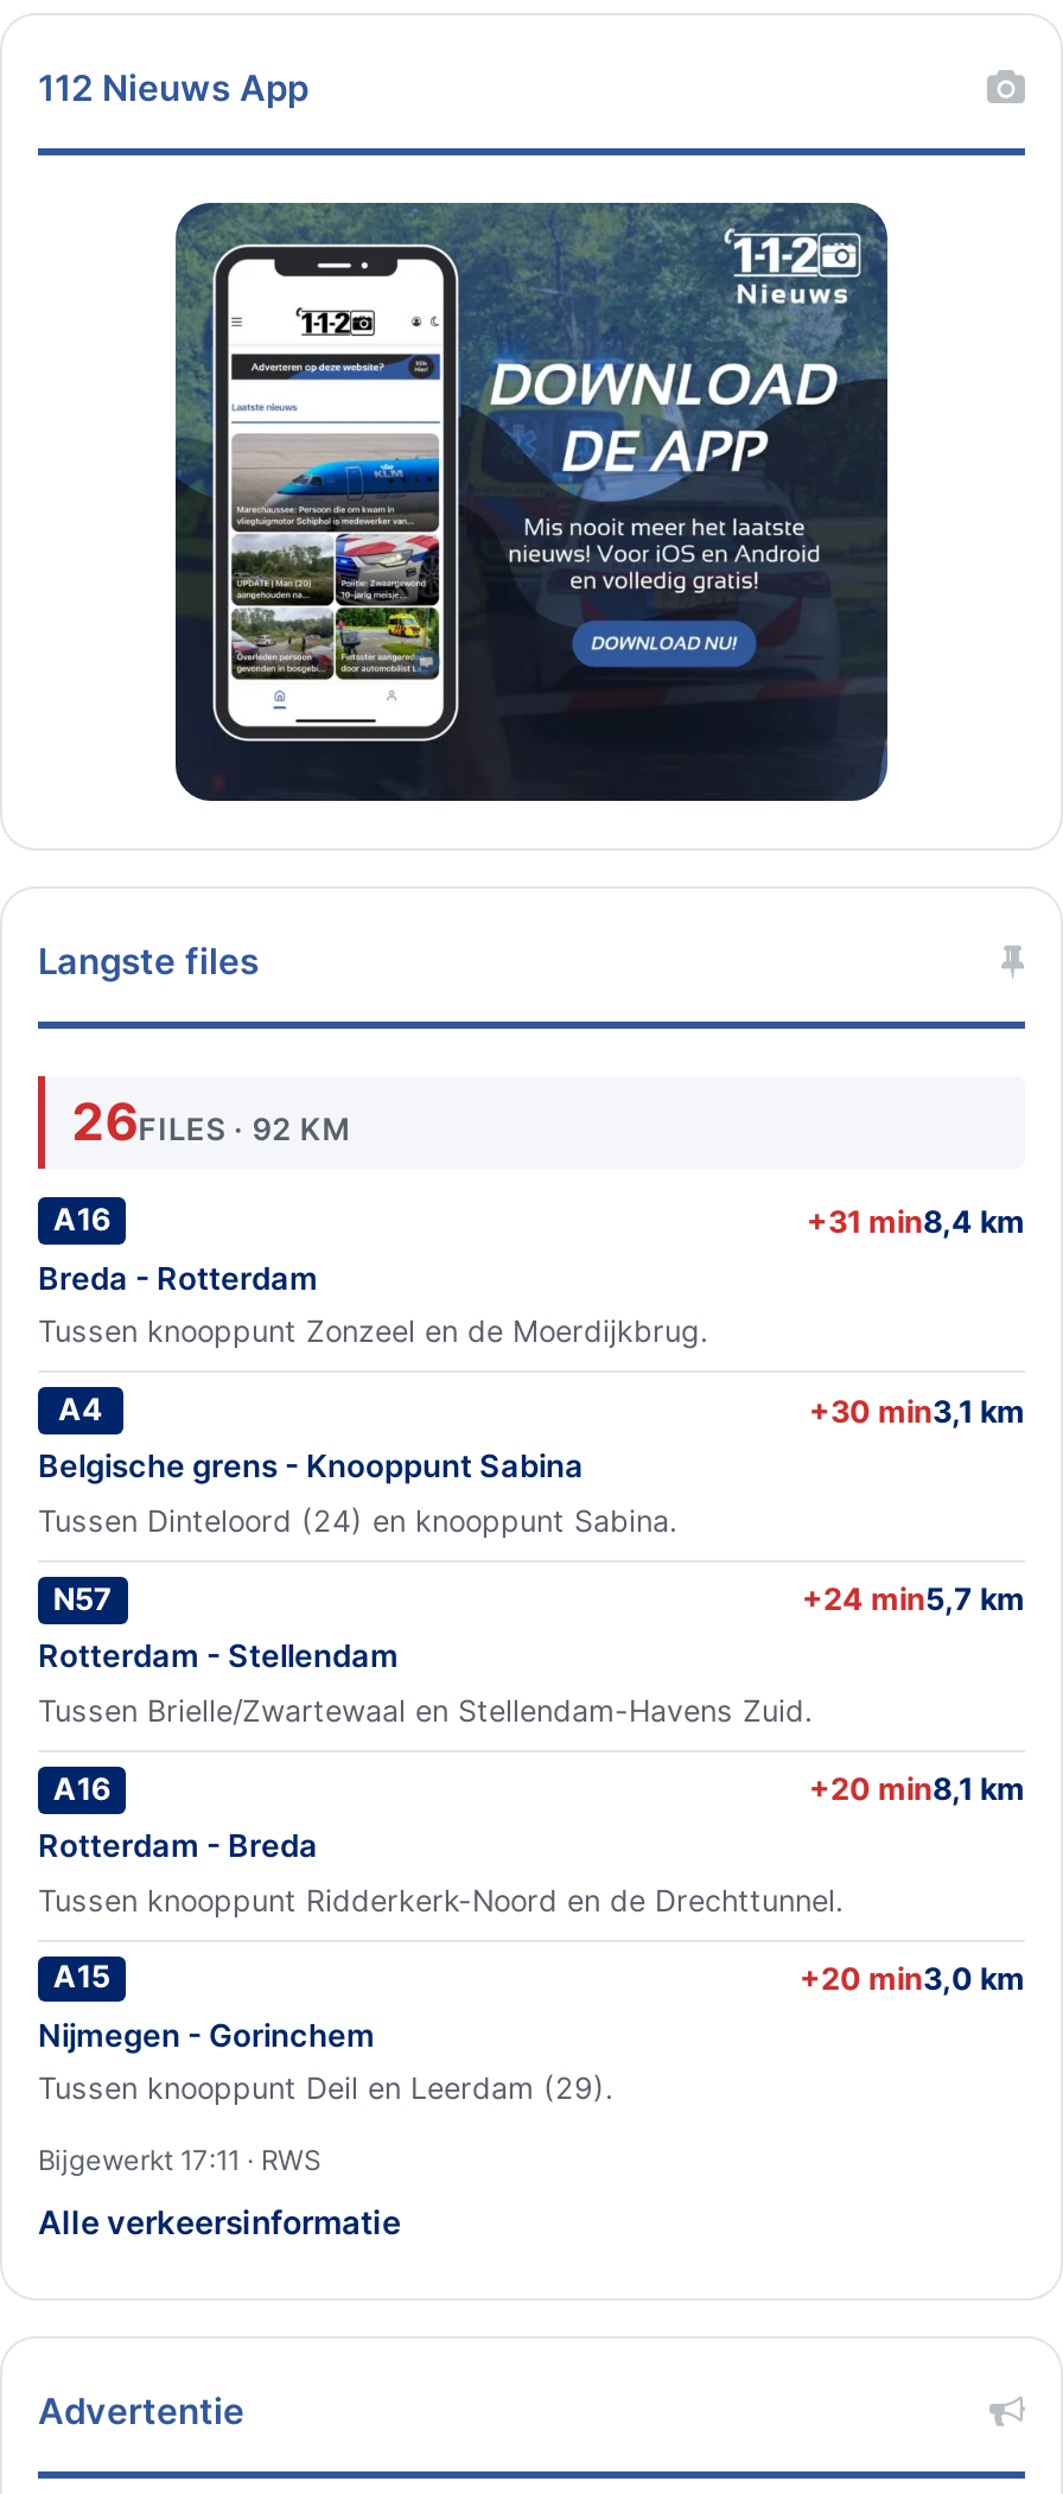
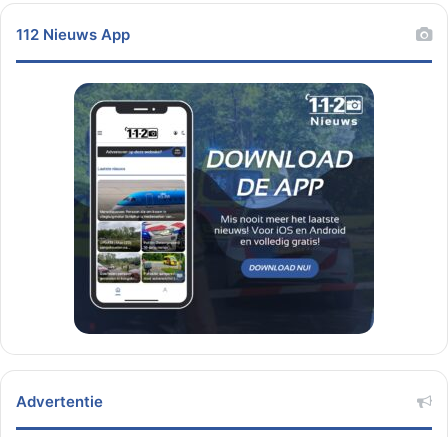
- Langste files
- 26FILES · 92 KM
- A16
- +31 min8,4 km
- Breda - Rotterdam
- Tussen knooppunt Zonzeel en de Moerdijkbrug.
- A4
- +30 min3,1 km
- Belgische grens - Knooppunt Sabina
- Tussen Dinteloord (24) en knooppunt Sabina.
- N57
- +24 min5,7 km
- Rotterdam - Stellendam
- Tussen Brielle/Zwartewaal en Stellendam-Havens Zuid.
- A16
- +20 min8,1 km
- Rotterdam - Breda
- Tussen knooppunt Ridderkerk-Noord en de Drechttunnel.
- A15
- +20 min3,0 km
- Nijmegen - Gorinchem
- Tussen knooppunt Deil en Leerdam (29).
- Bijgewerkt 17:11 · RWS
- Alle verkeersinformatie
